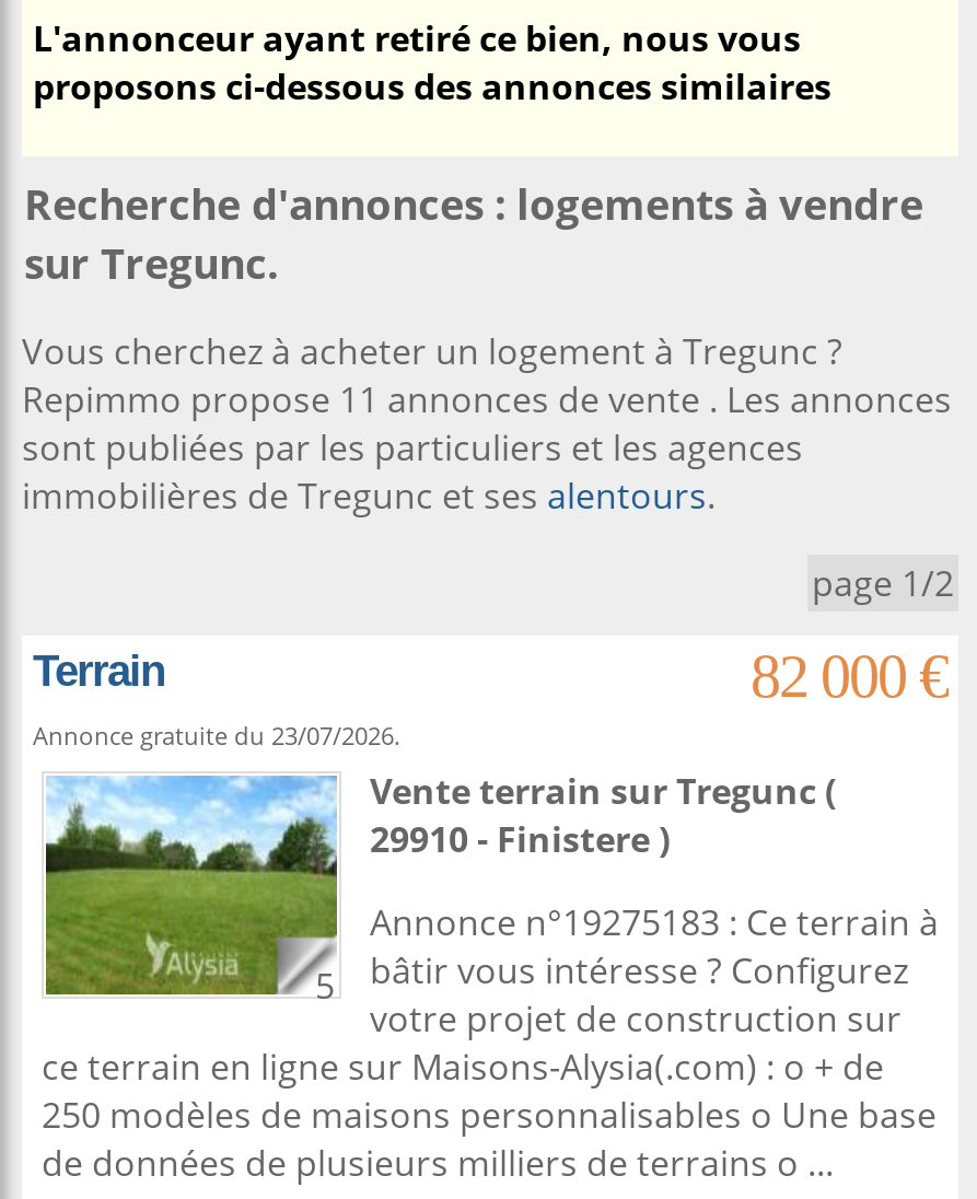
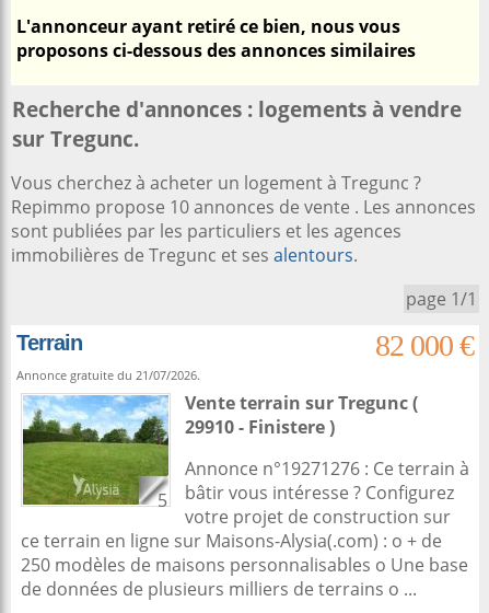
- Repimmo propose 11 annonces de vente . Les annonces
+ Repimmo propose 10 annonces de vente . Les annonces

- page 1/2
+ page 1/1

- Annonce gratuite du 23/07/2026.
+ Annonce gratuite du 21/07/2026.

- Annonce n°19275183 : Ce terrain à
+ Annonce n°19271276 : Ce terrain à
